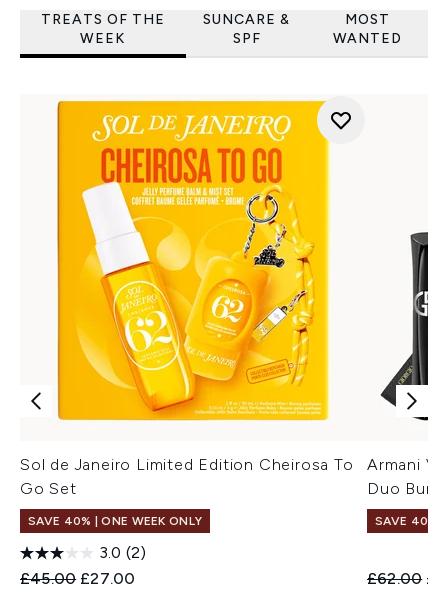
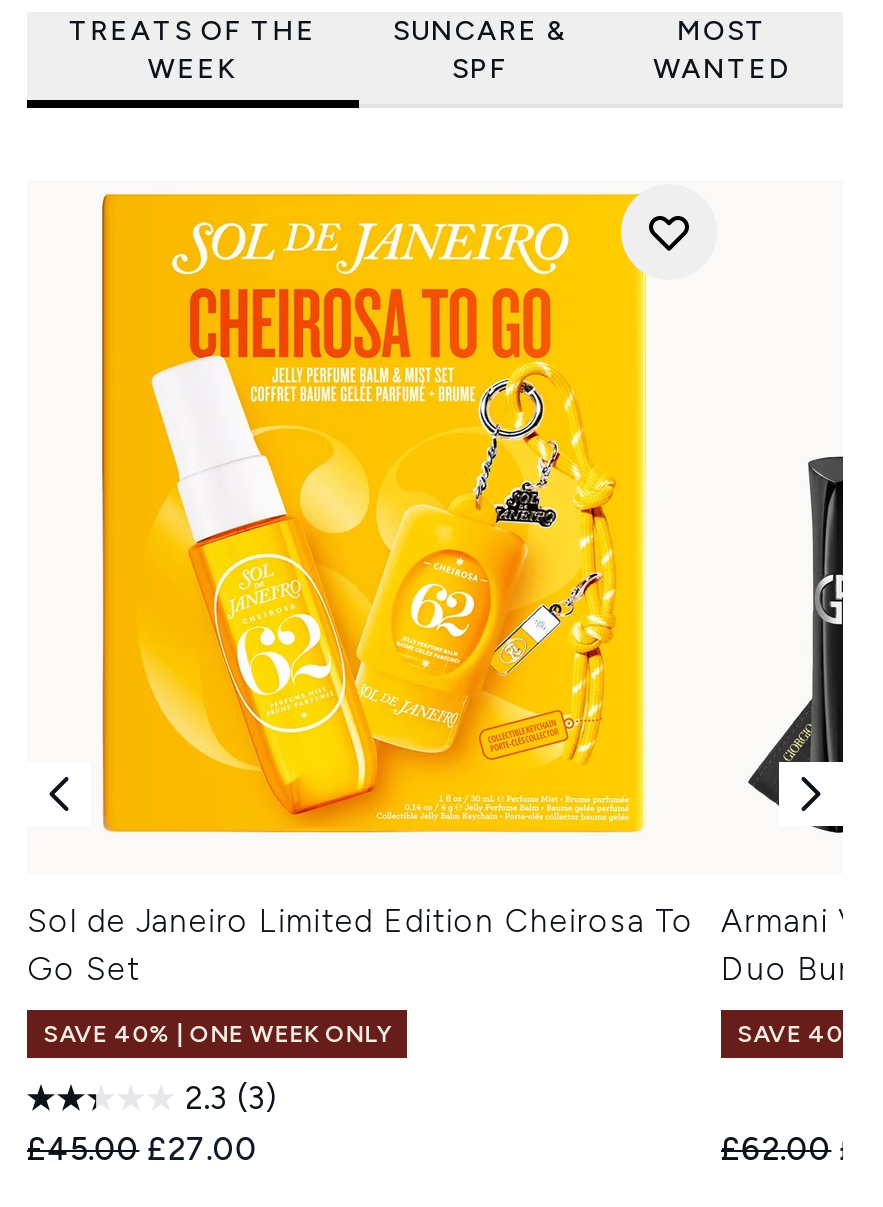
- 3.0 (2)
+ 2.3 (3)
